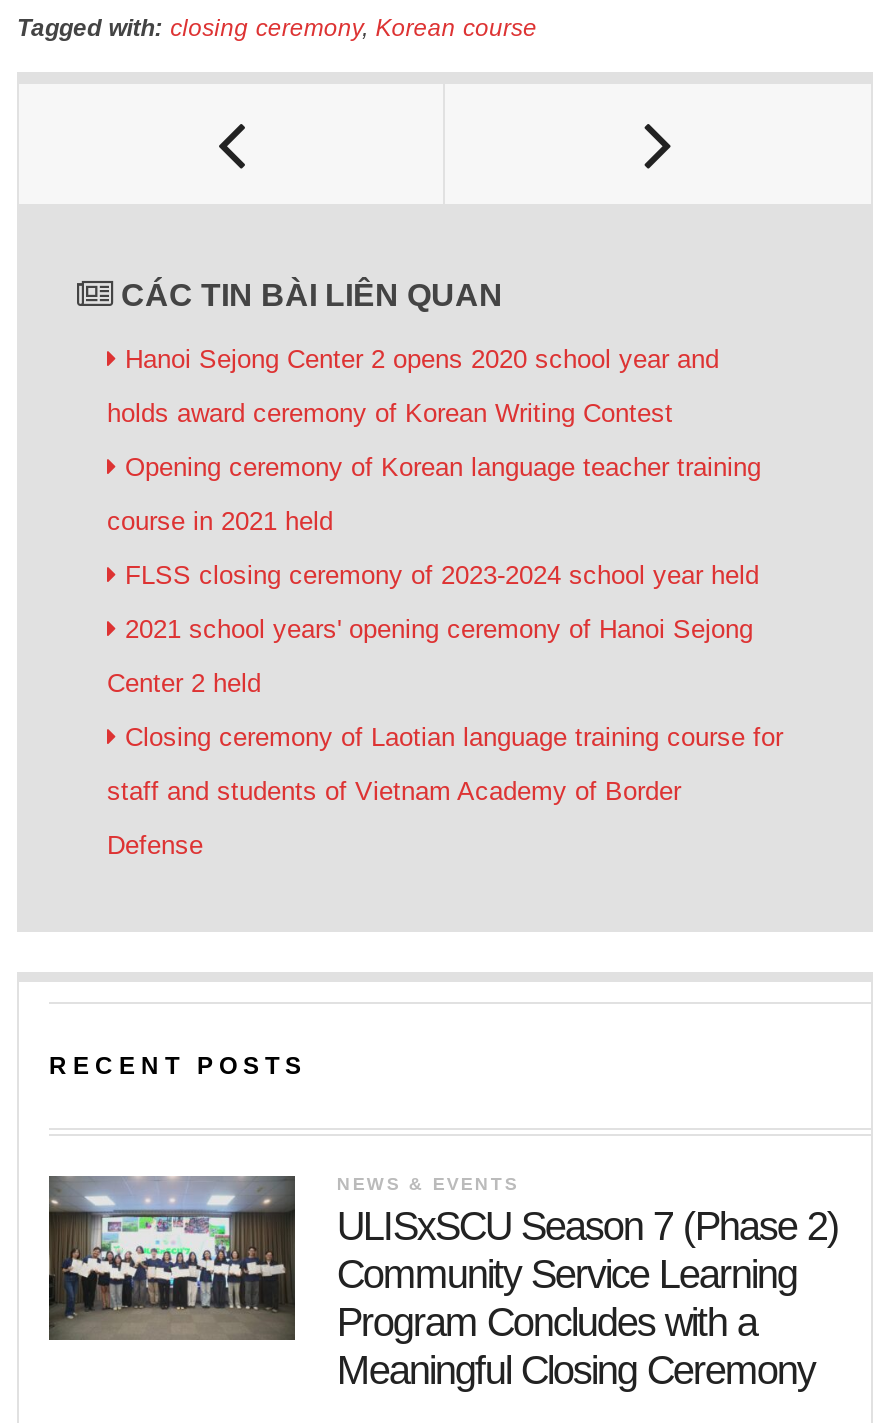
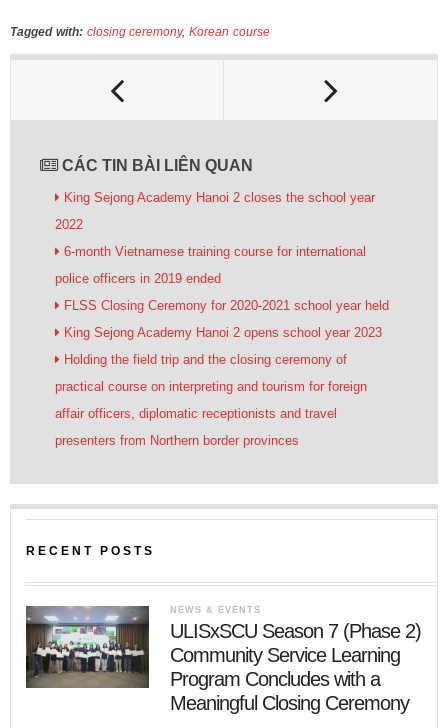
- Hanoi Sejong Center 2 opens 2020 school year and
+ King Sejong Academy Hanoi 2 closes the school year

- holds award ceremony of Korean Writing Contest
+ 2022

- Opening ceremony of Korean language teacher training
+ 6-month Vietnamese training course for international

- course in 2021 held
+ police officers in 2019 ended

- FLSS closing ceremony of 2023-2024 school year held
+ FLSS Closing Ceremony for 2020-2021 school year held

- 2021 school years' opening ceremony of Hanoi Sejong
+ King Sejong Academy Hanoi 2 opens school year 2023

- Center 2 held
+ Holding the field trip and the closing ceremony of

- Closing ceremony of Laotian language training course for
+ practical course on interpreting and tourism for foreign

- staff and students of Vietnam Academy of Border
+ affair officers, diplomatic receptionists and travel

- Defense
+ presenters from Northern border provinces
